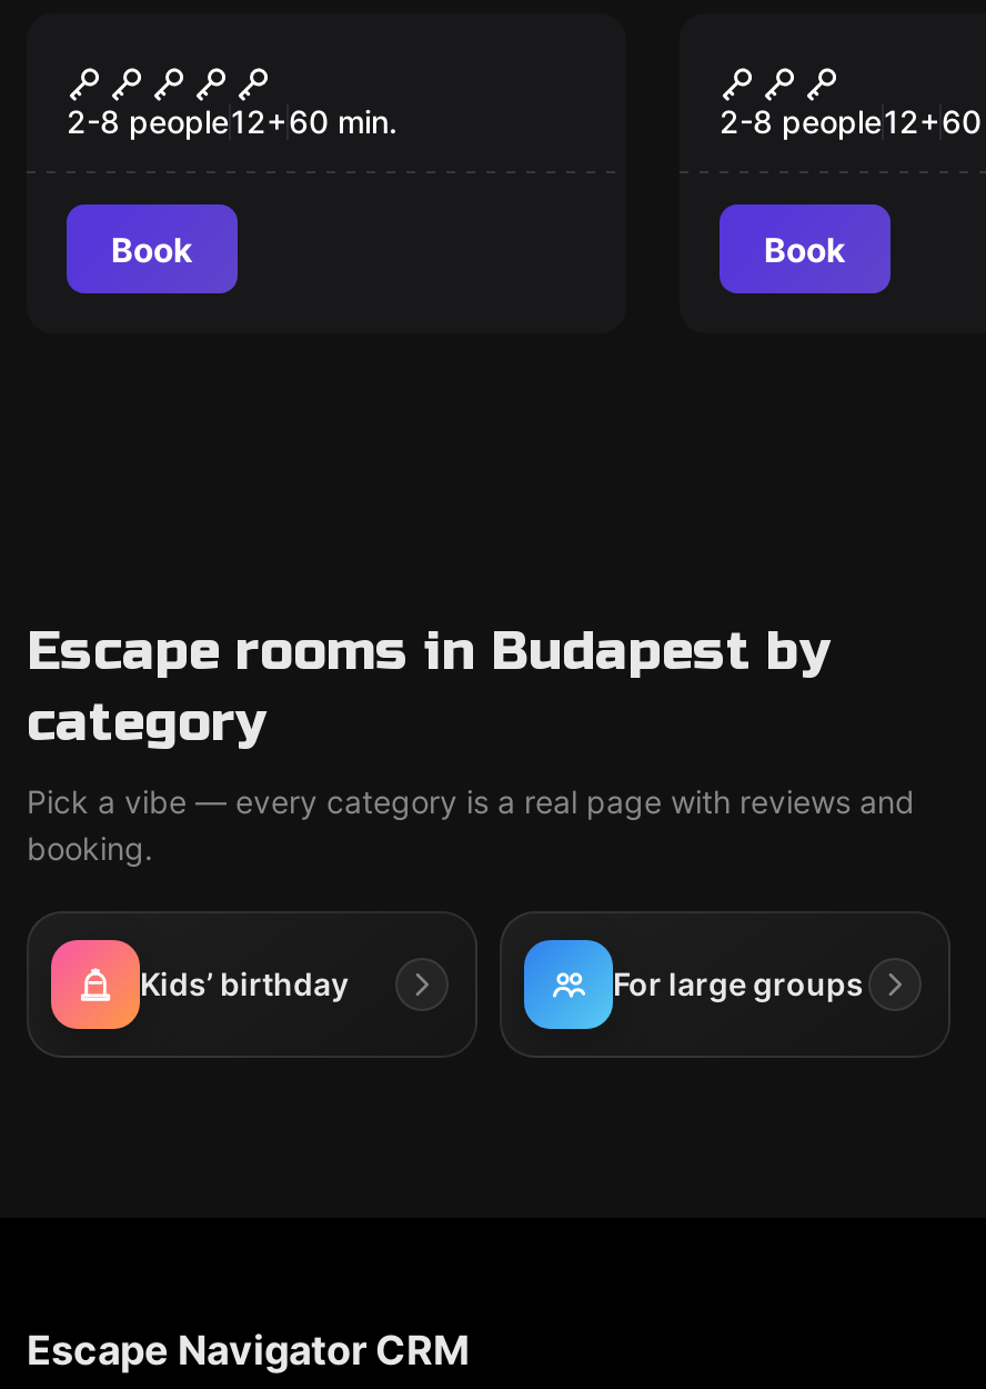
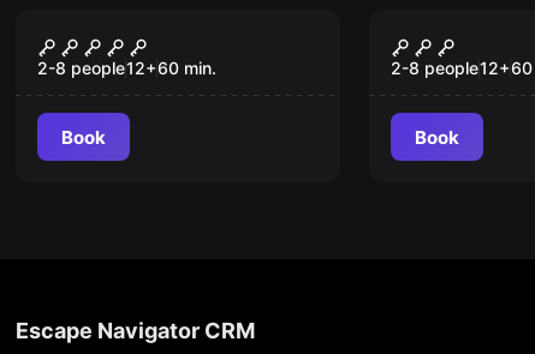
- Escape rooms in Budapest by
- category
- Pick a vibe — every category is a real page with reviews and
- booking.

- [image]
- Kids’ birthday
- For large groups

- [image]
